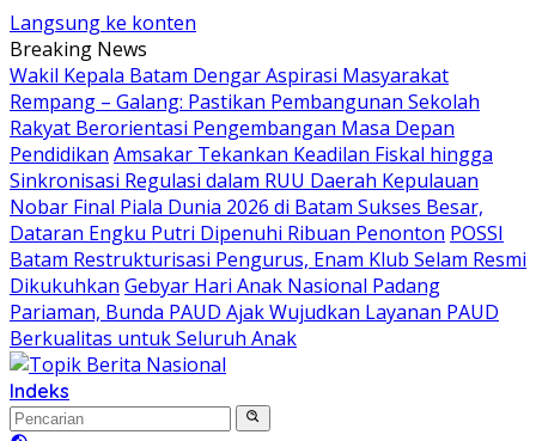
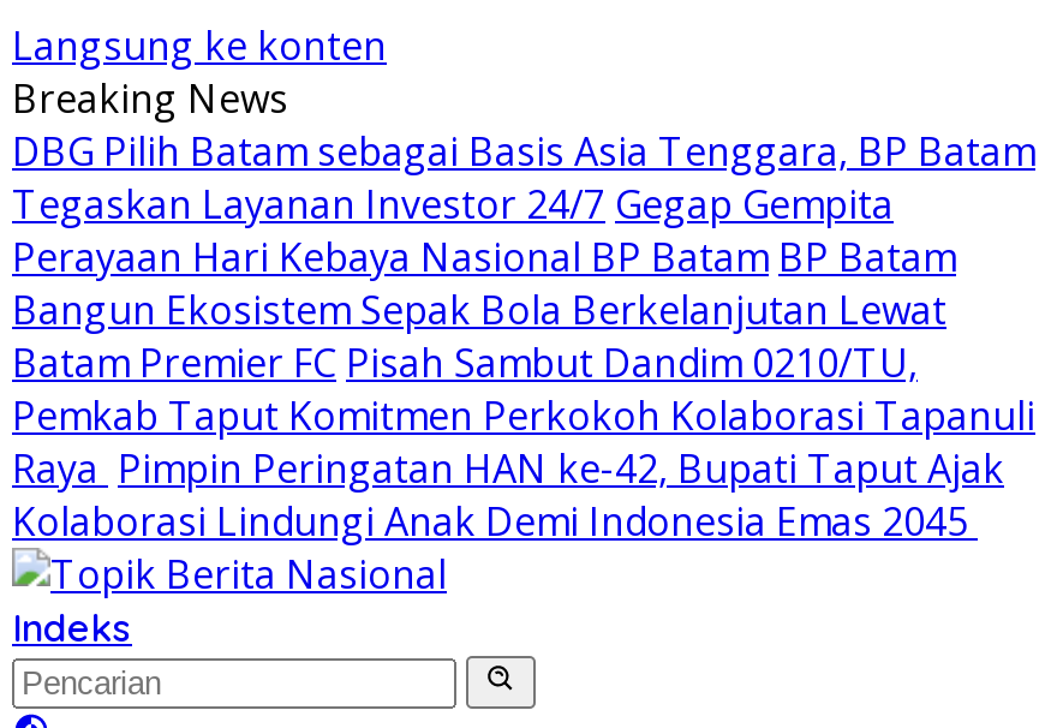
- Wakil Kepala Batam Dengar Aspirasi Masyarakat
- Rempang – Galang: Pastikan Pembangunan Sekolah
- Rakyat Berorientasi Pengembangan Masa Depan
- Pendidikan Amsakar Tekankan Keadilan Fiskal hingga
- Sinkronisasi Regulasi dalam RUU Daerah Kepulauan
- Nobar Final Piala Dunia 2026 di Batam Sukses Besar,
- Dataran Engku Putri Dipenuhi Ribuan Penonton POSSI
- Batam Restrukturisasi Pengurus, Enam Klub Selam Resmi
- Dikukuhkan Gebyar Hari Anak Nasional Padang
- Pariaman, Bunda PAUD Ajak Wujudkan Layanan PAUD
- Berkualitas untuk Seluruh Anak
+ DBG Pilih Batam sebagai Basis Asia Tenggara, BP Batam
+ Tegaskan Layanan Investor 24/7 Gegap Gempita
+ Perayaan Hari Kebaya Nasional BP Batam BP Batam
+ Bangun Ekosistem Sepak Bola Berkelanjutan Lewat
+ Batam Premier FC Pisah Sambut Dandim 0210/TU,
+ Pemkab Taput Komitmen Perkokoh Kolaborasi Tapanuli
+ Raya Pimpin Peringatan HAN ke-42, Bupati Taput Ajak
+ Kolaborasi Lindungi Anak Demi Indonesia Emas 2045
